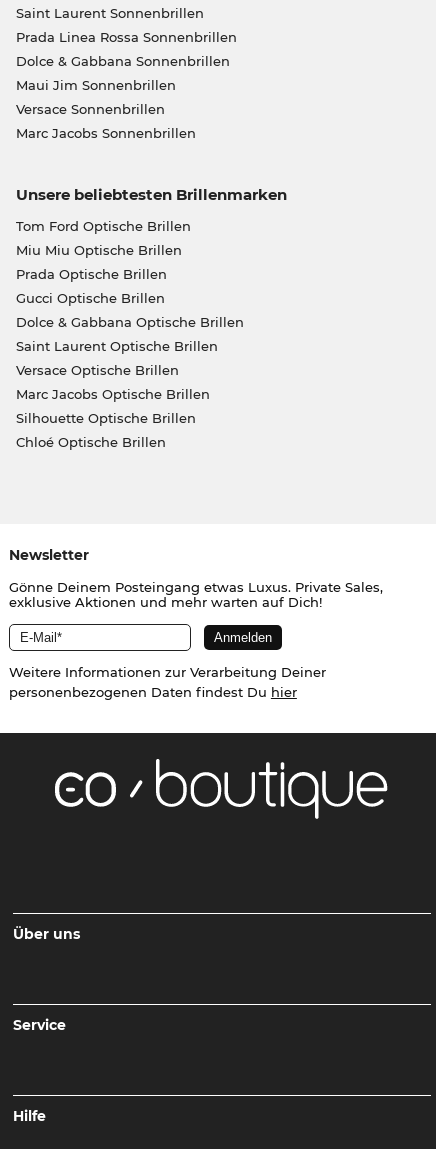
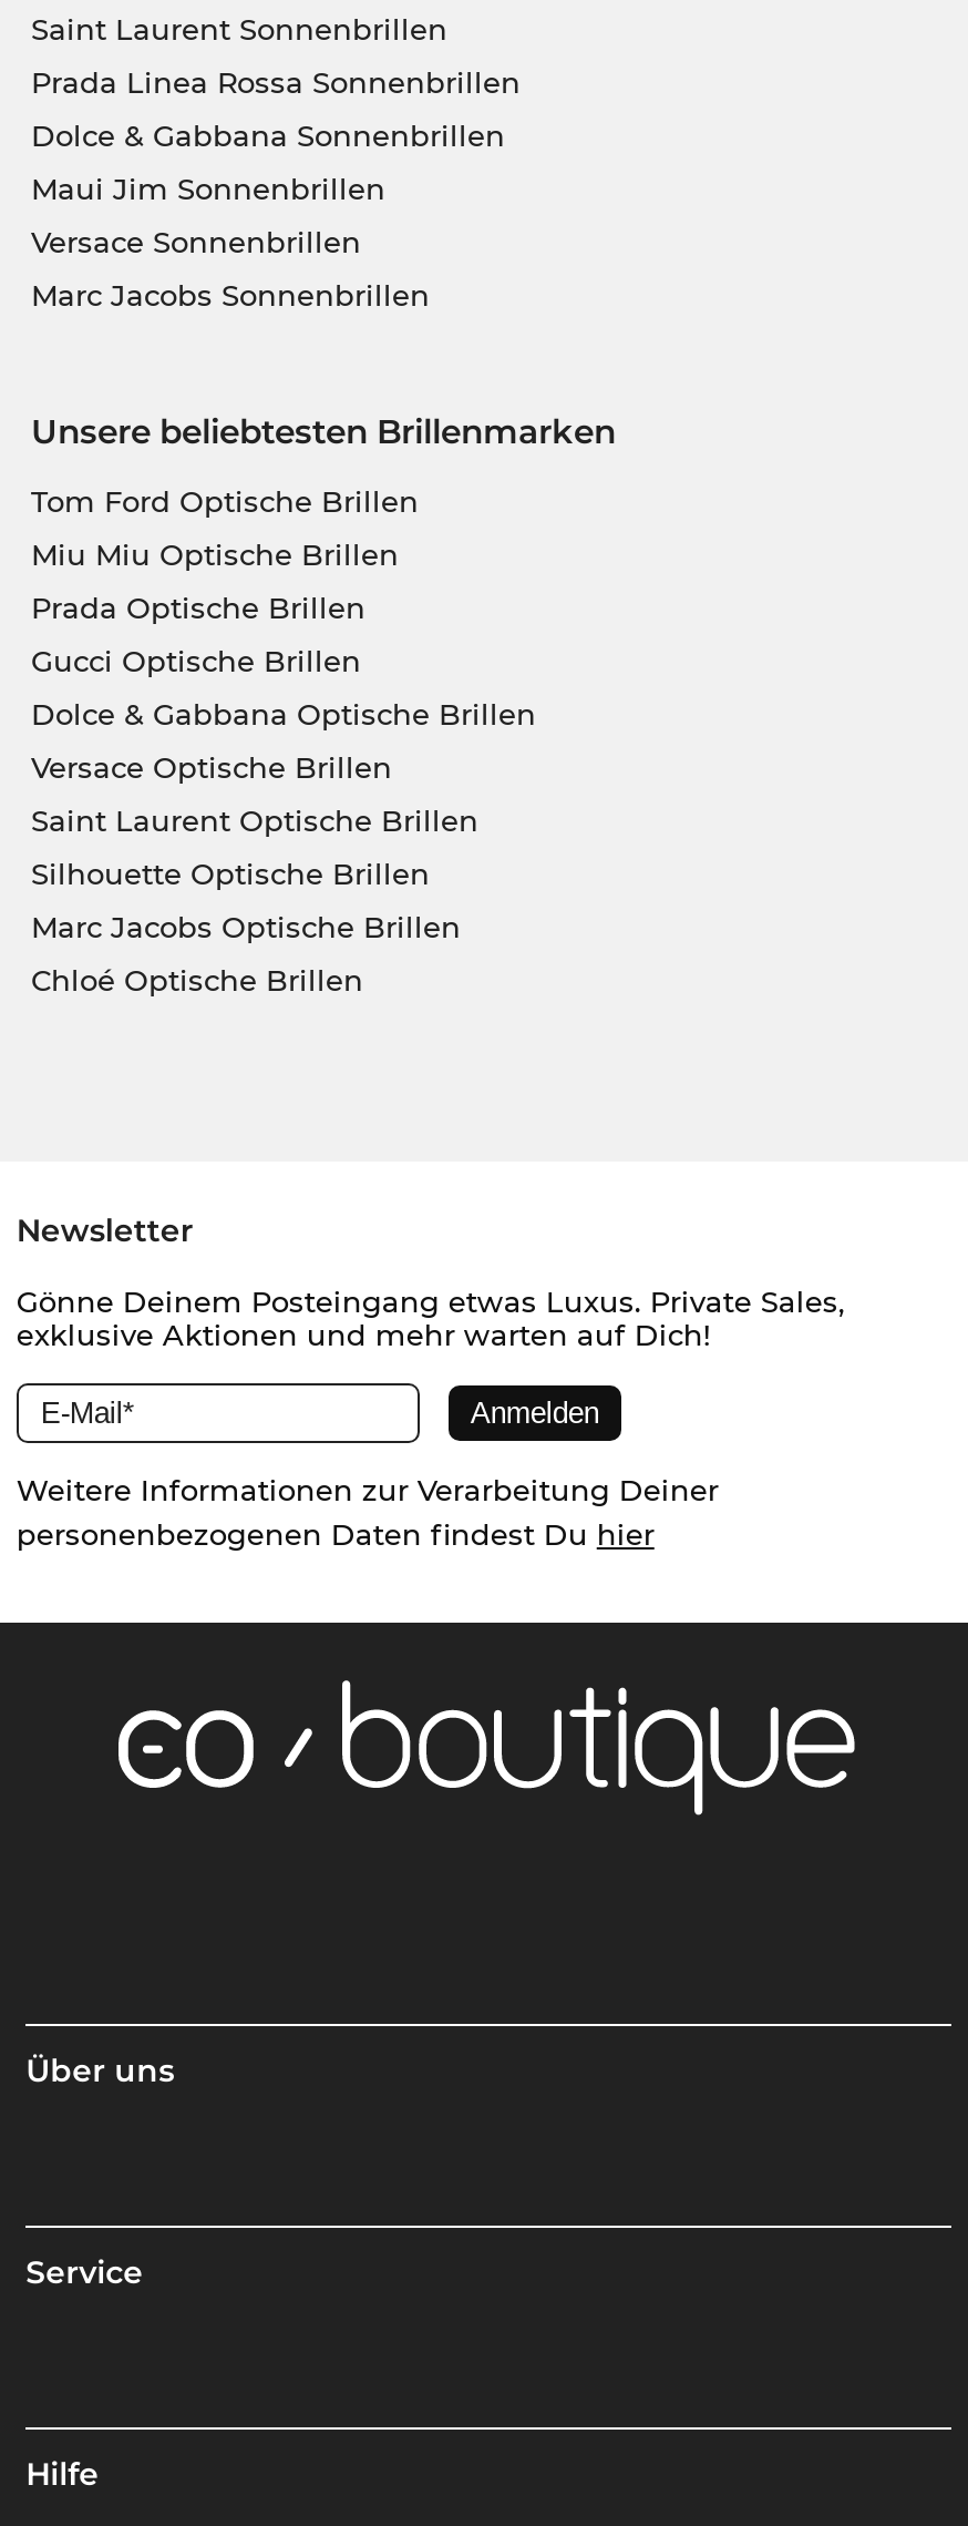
moved down: Saint Laurent Optische Brillen

moved up: Versace Optische Brillen

moved down: Marc Jacobs Optische Brillen

moved up: Silhouette Optische Brillen
